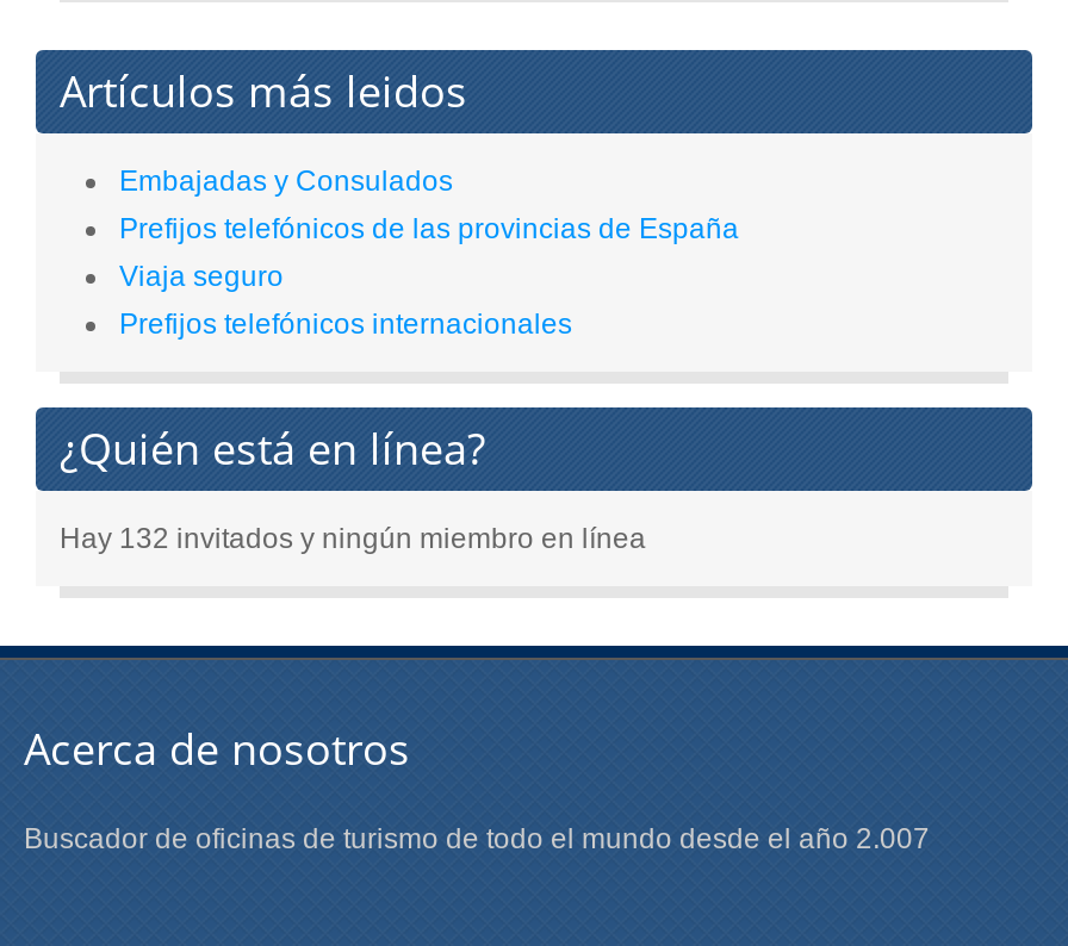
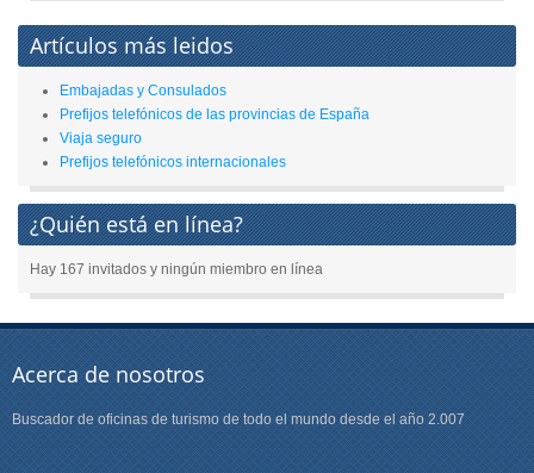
- Hay 132 invitados y ningún miembro en línea
+ Hay 167 invitados y ningún miembro en línea
